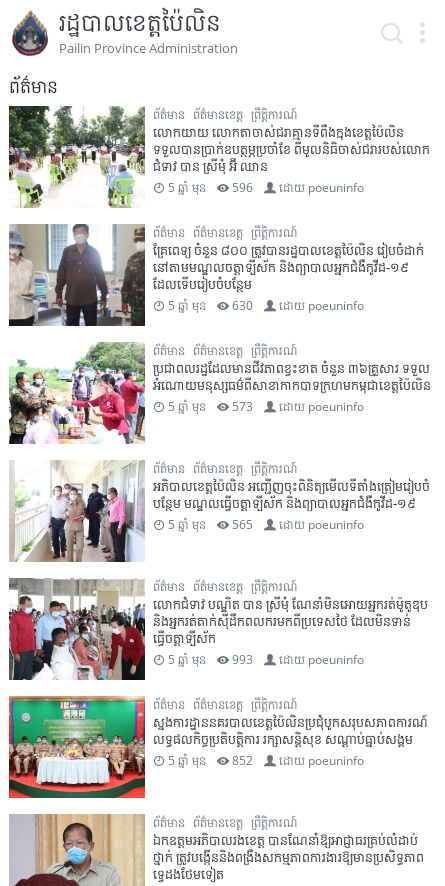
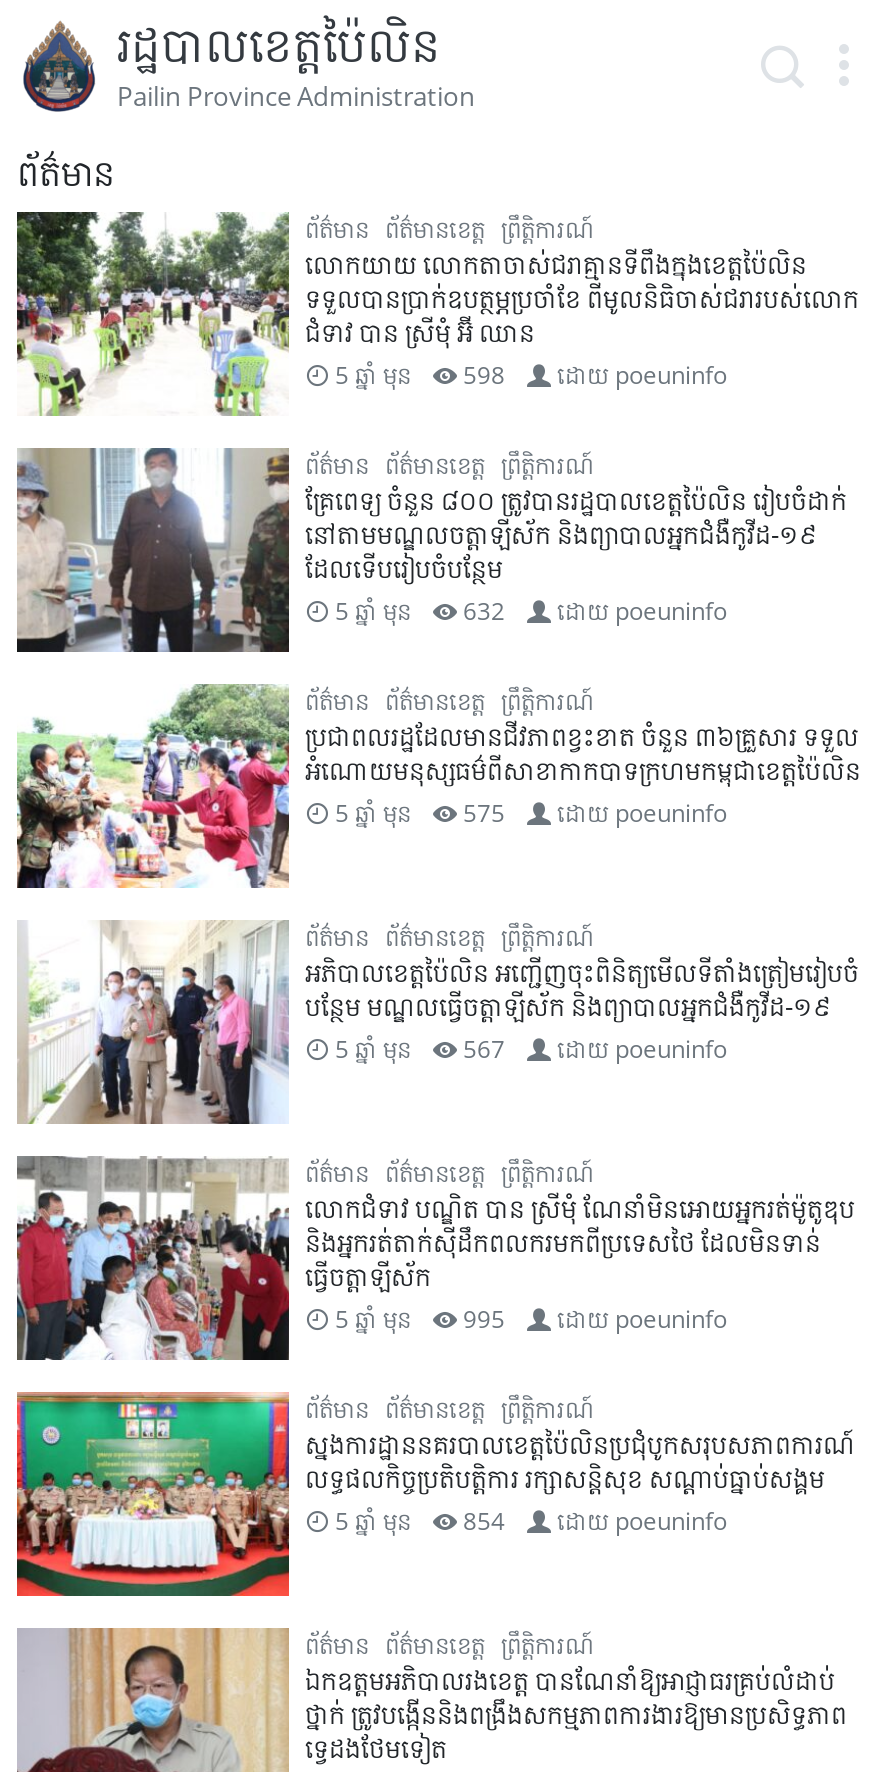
- 596
+ 598

- 630
+ 632

- 573
+ 575

- 565
+ 567

- 993
+ 995

- 852
+ 854
